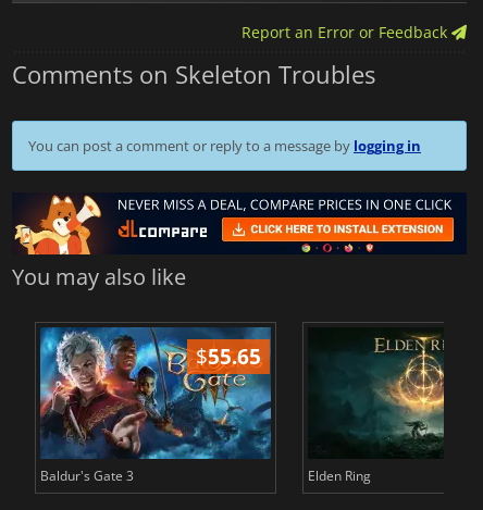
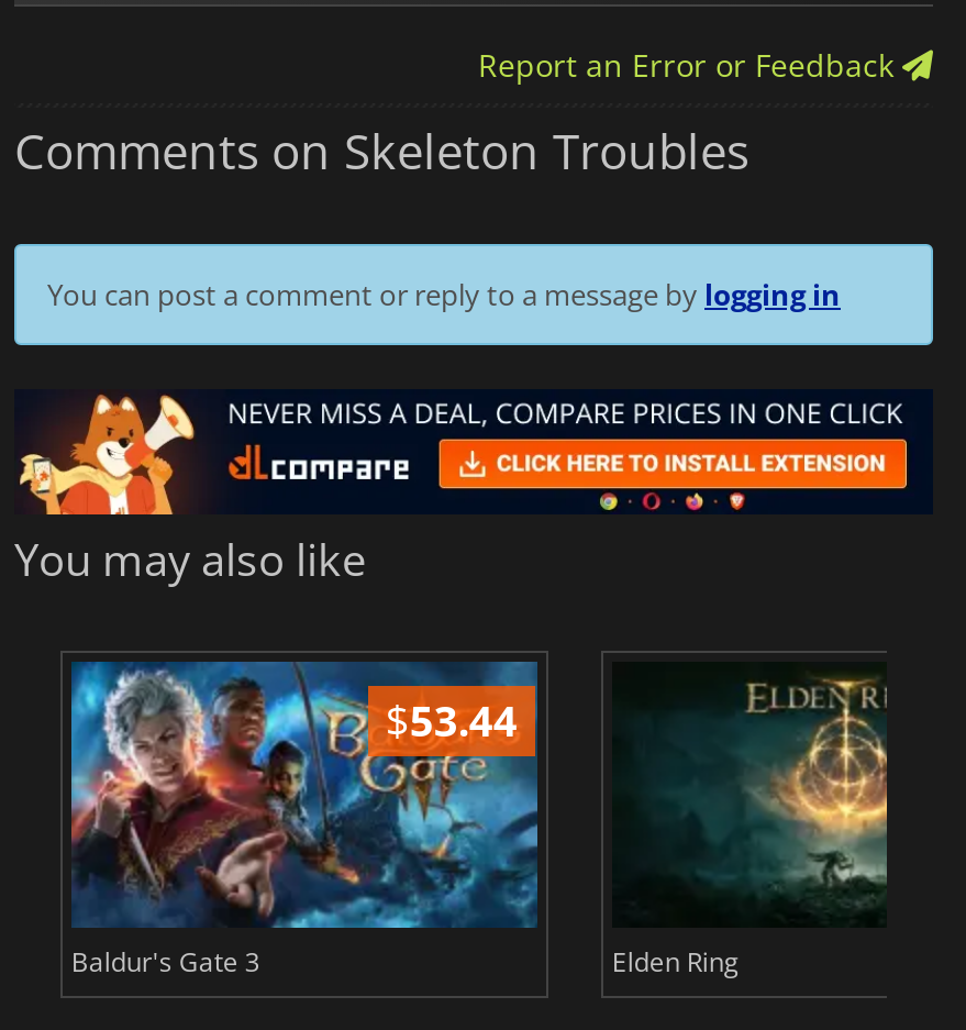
- $55.65
+ $53.44
